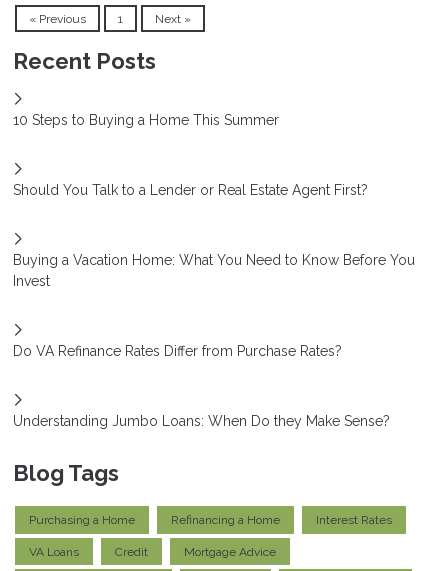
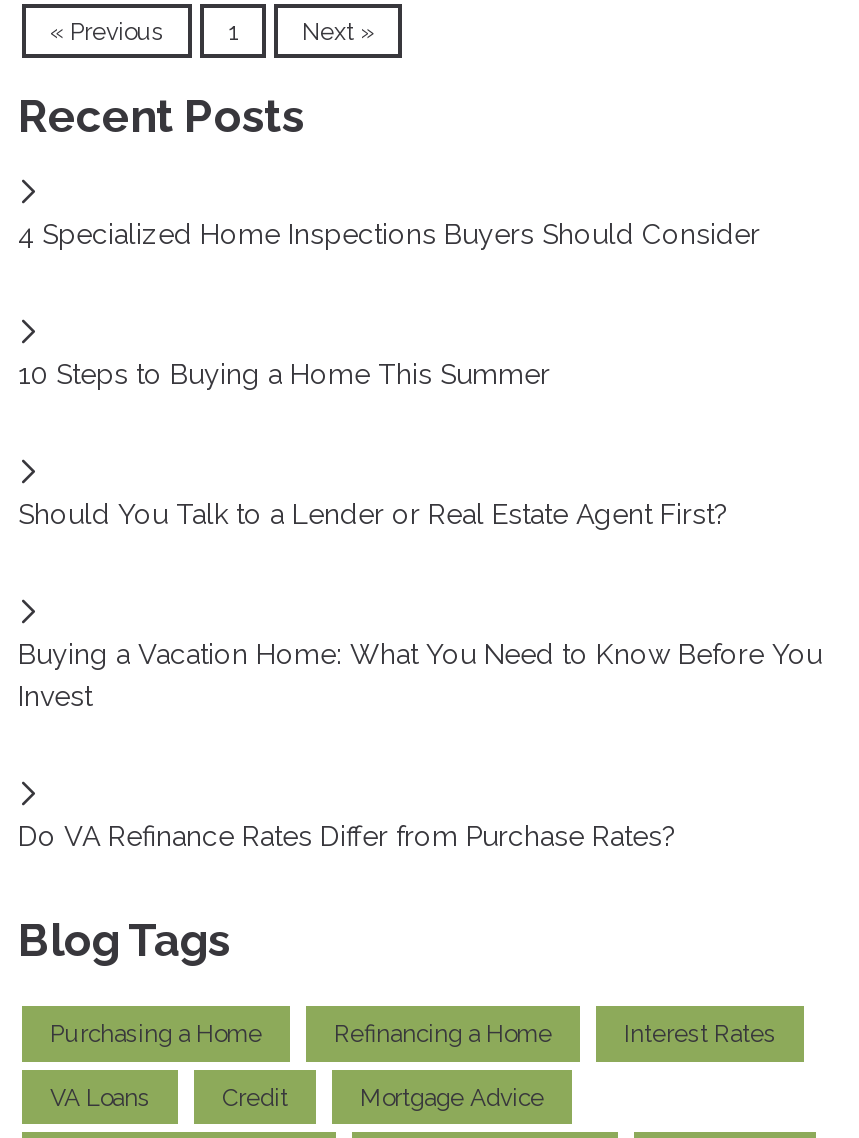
+ 4 Specialized Home Inspections Buyers Should Consider

moved down: 10 Steps to Buying a Home This Summer | Should You Talk to a Lender or Real Estate Agent First? | Buying a Vacation Home: What You Need to Know Before You | Invest | Do VA Refinance Rates Differ from Purchase Rates?

- Understanding Jumbo Loans: When Do they Make Sense?
